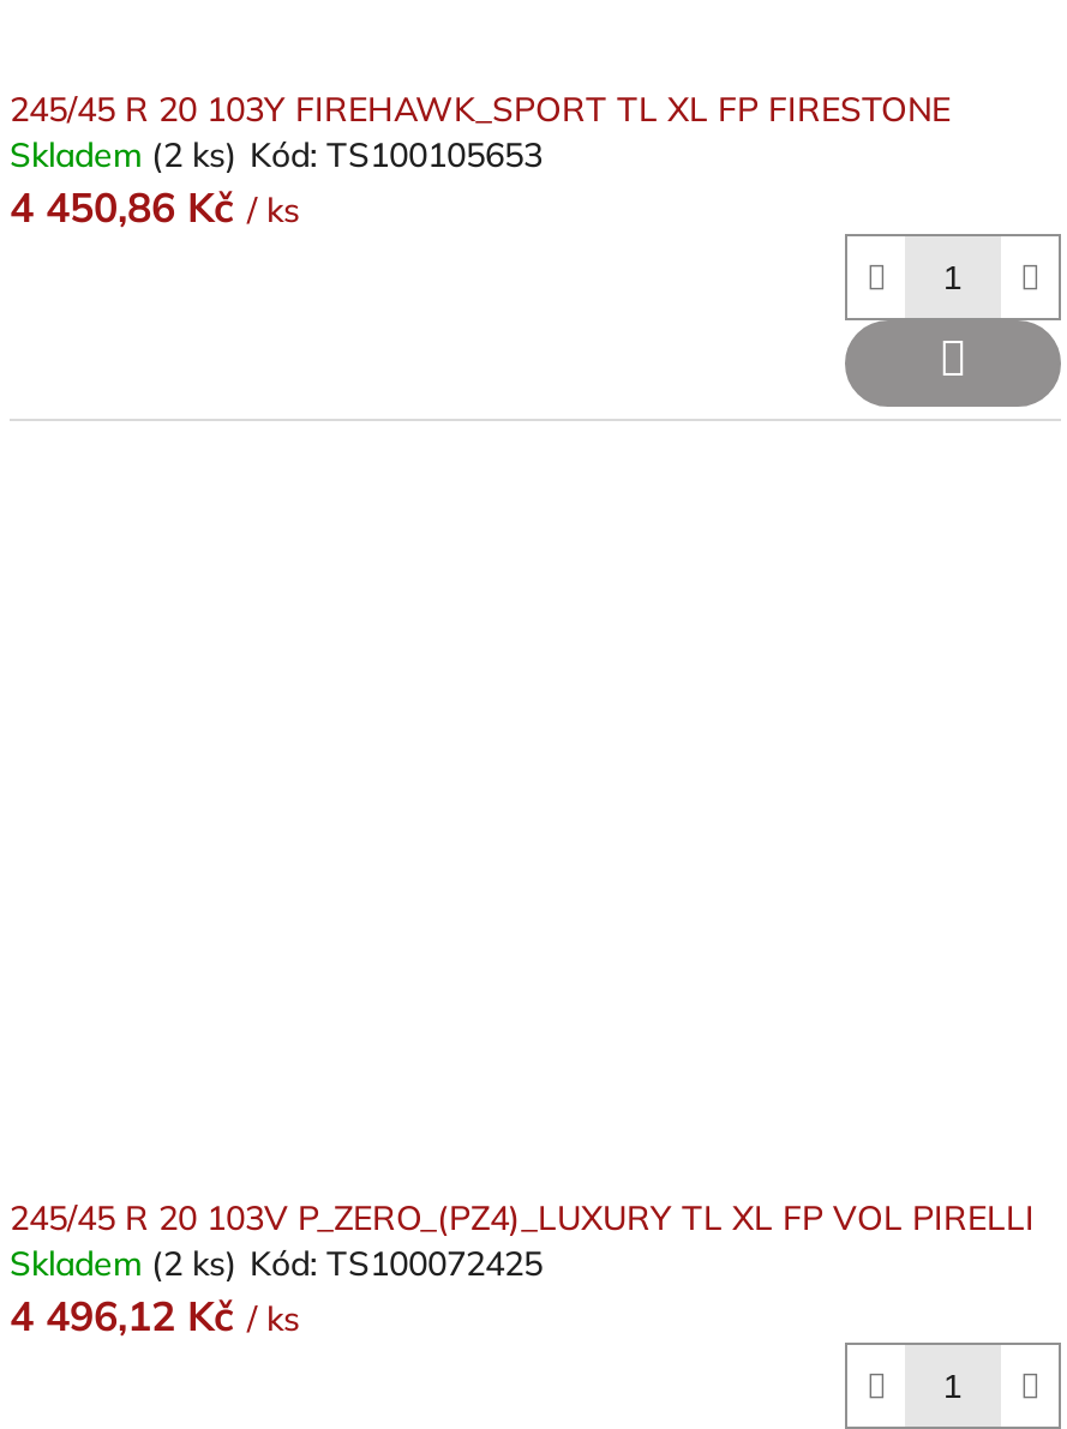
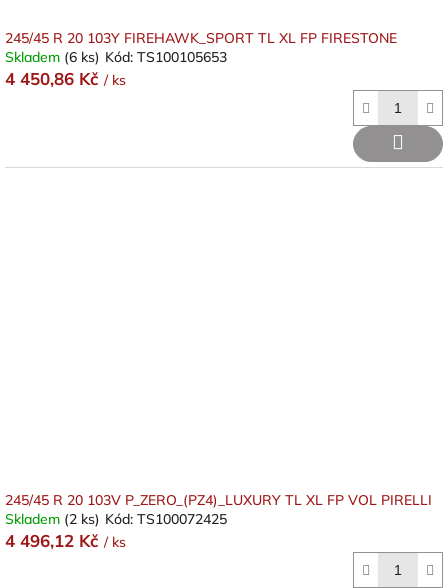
- Skladem (2 ks) Kód: TS100105653
+ Skladem (6 ks) Kód: TS100105653
